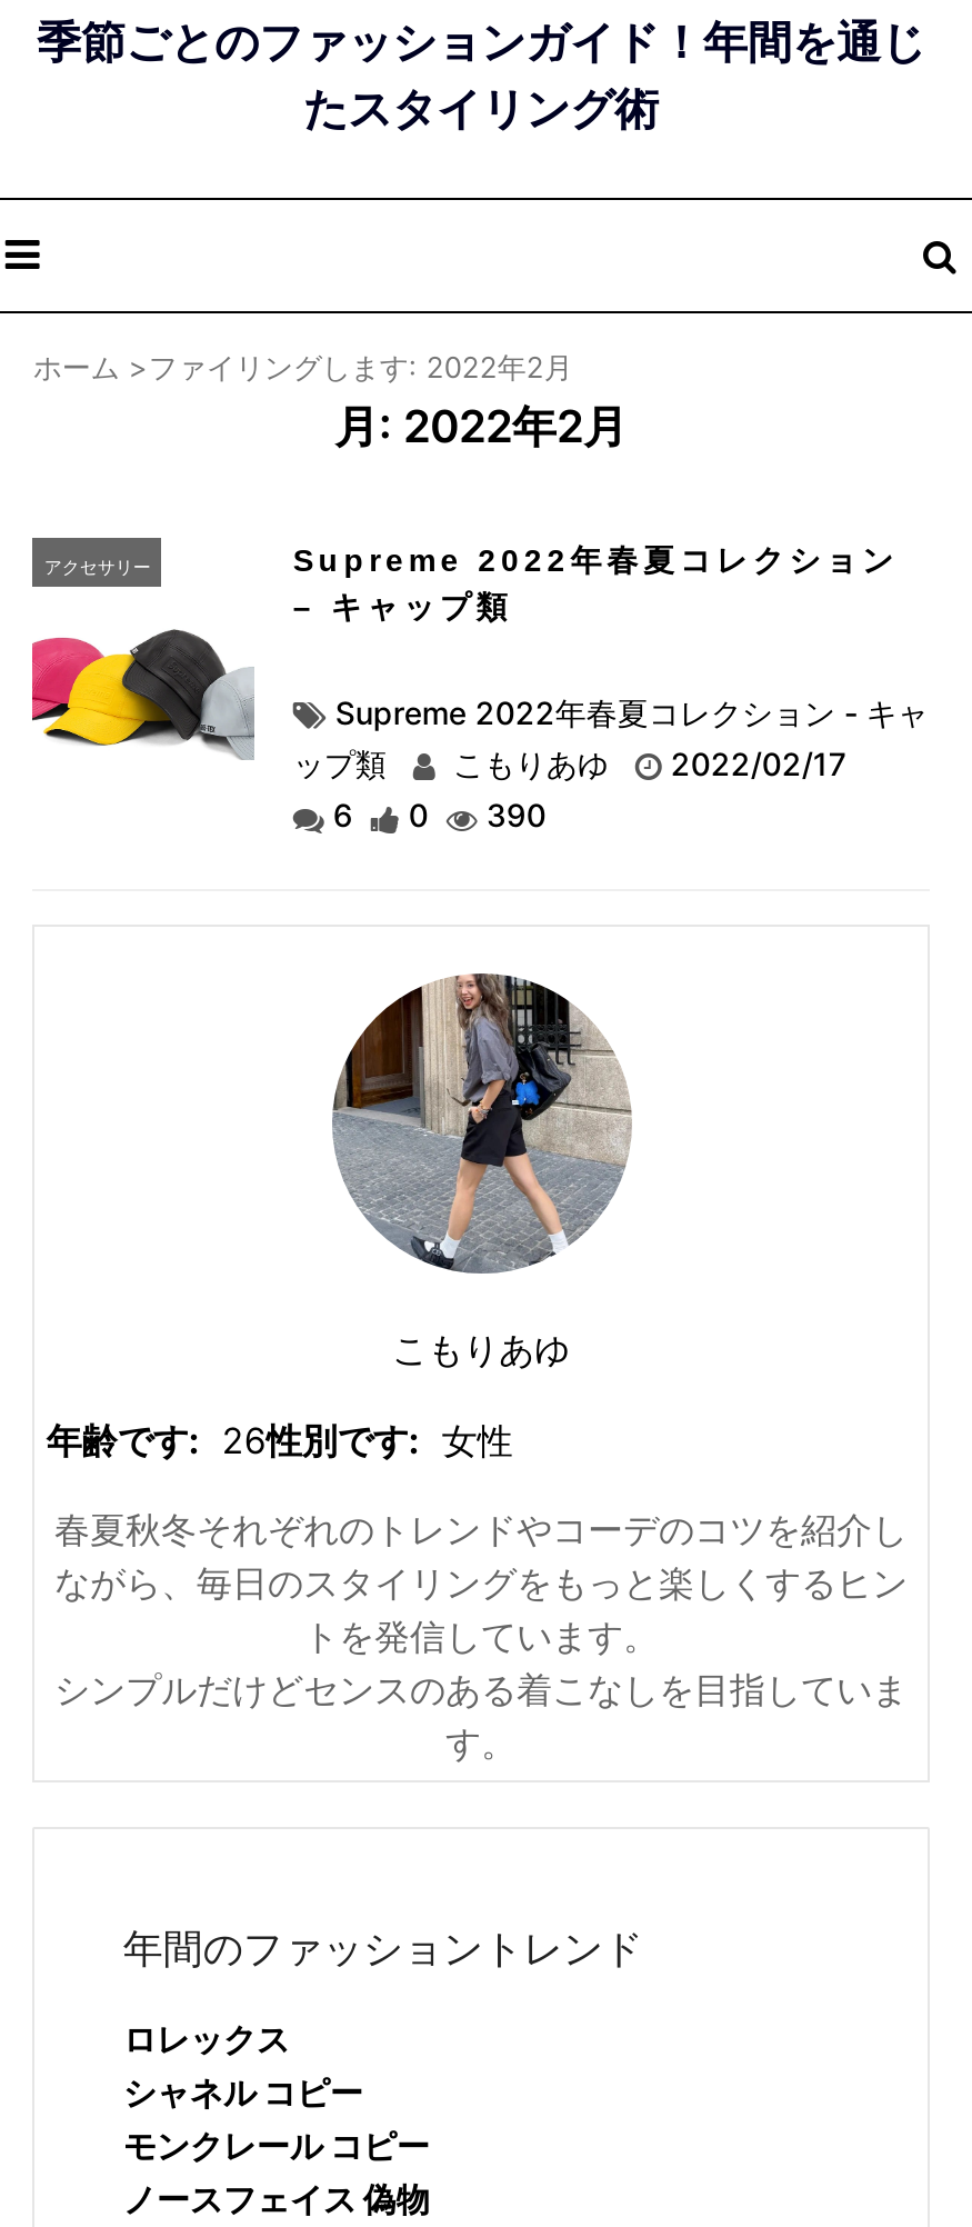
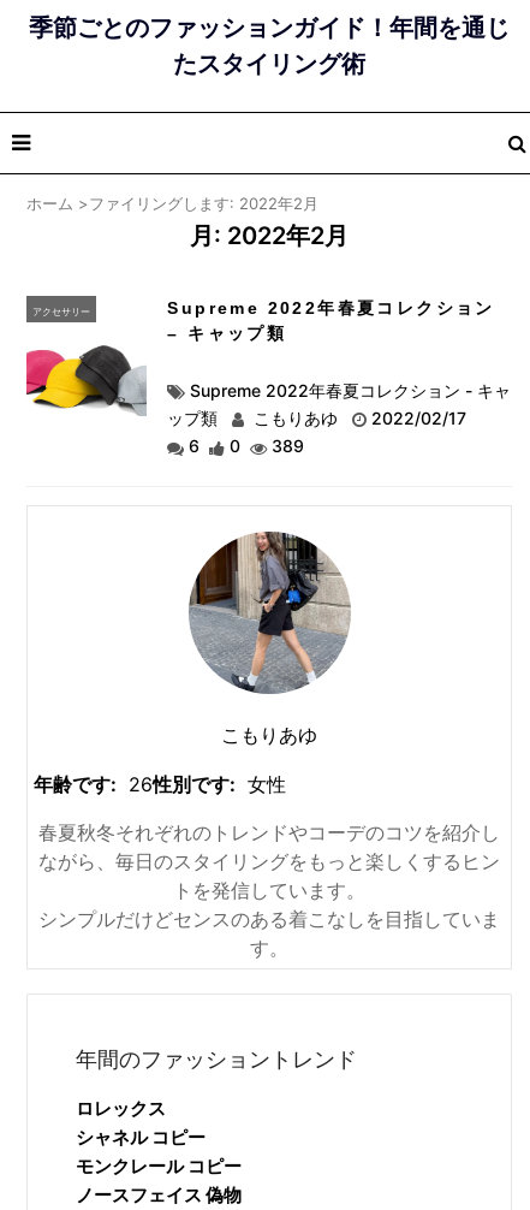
- 6 0 390
+ 6 0 389
